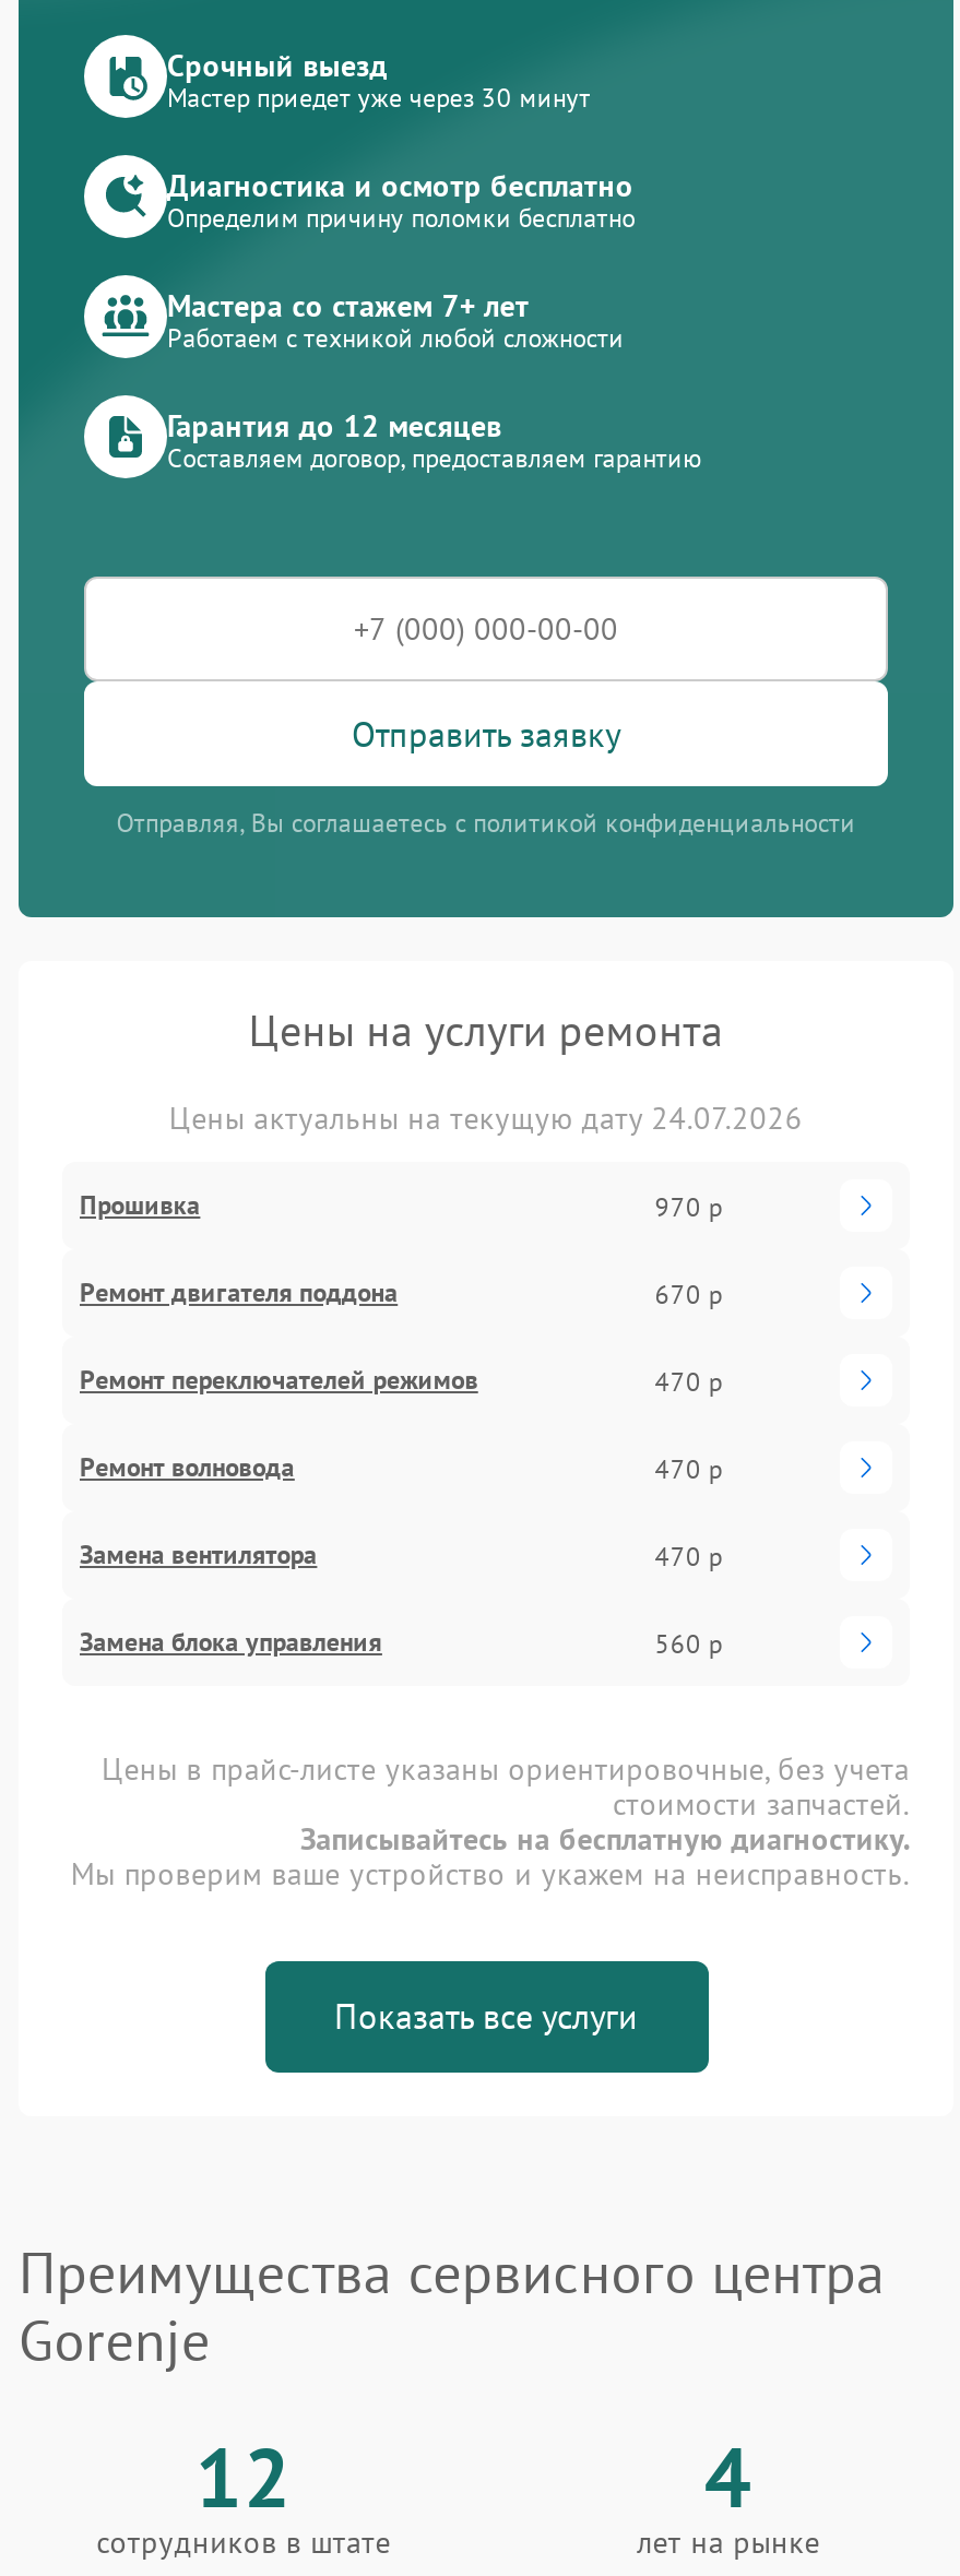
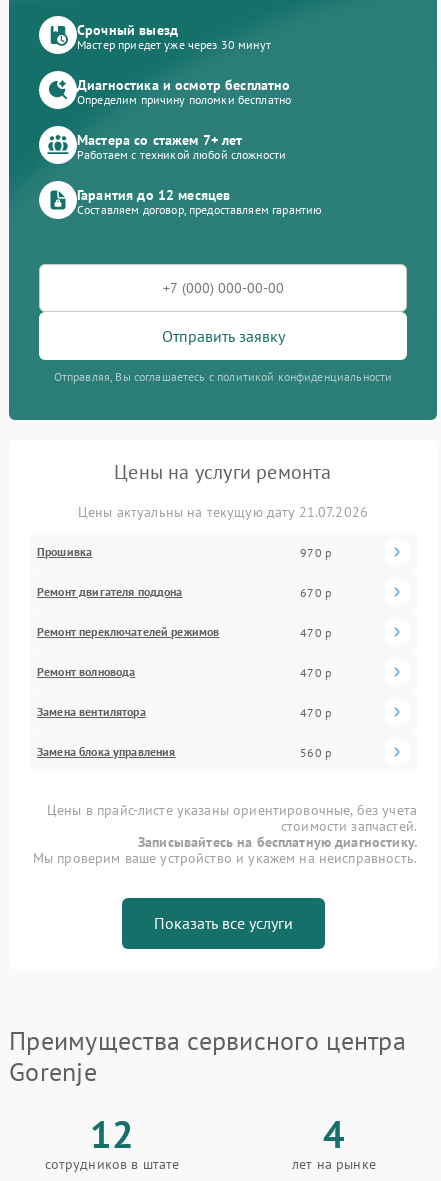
- Цены актуальны на текущую дату 24.07.2026
+ Цены актуальны на текущую дату 21.07.2026
